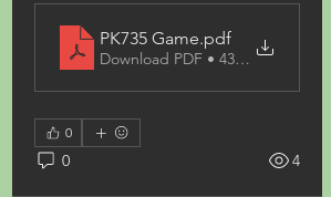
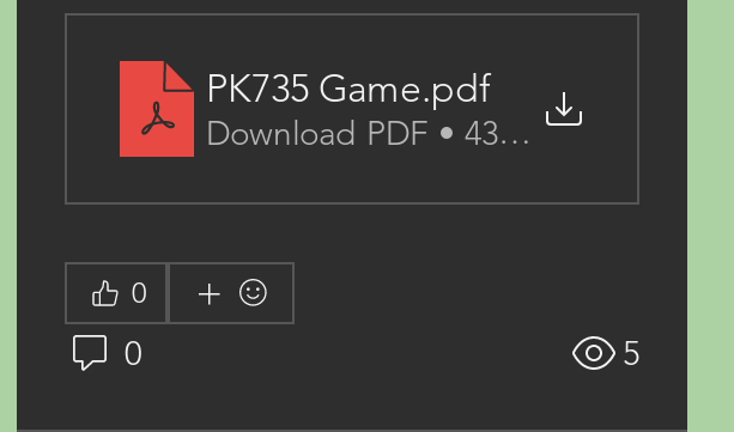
- 4
+ 5
